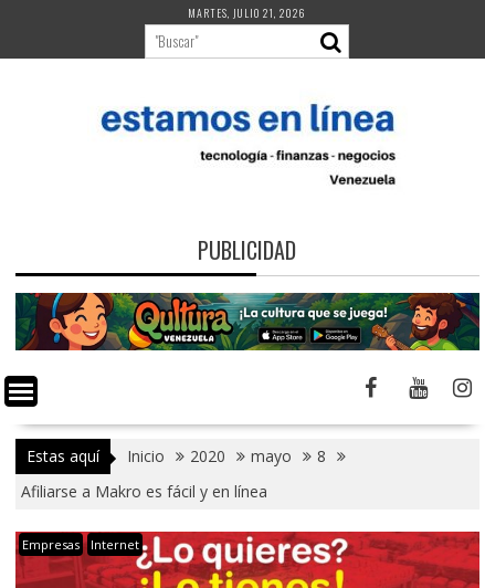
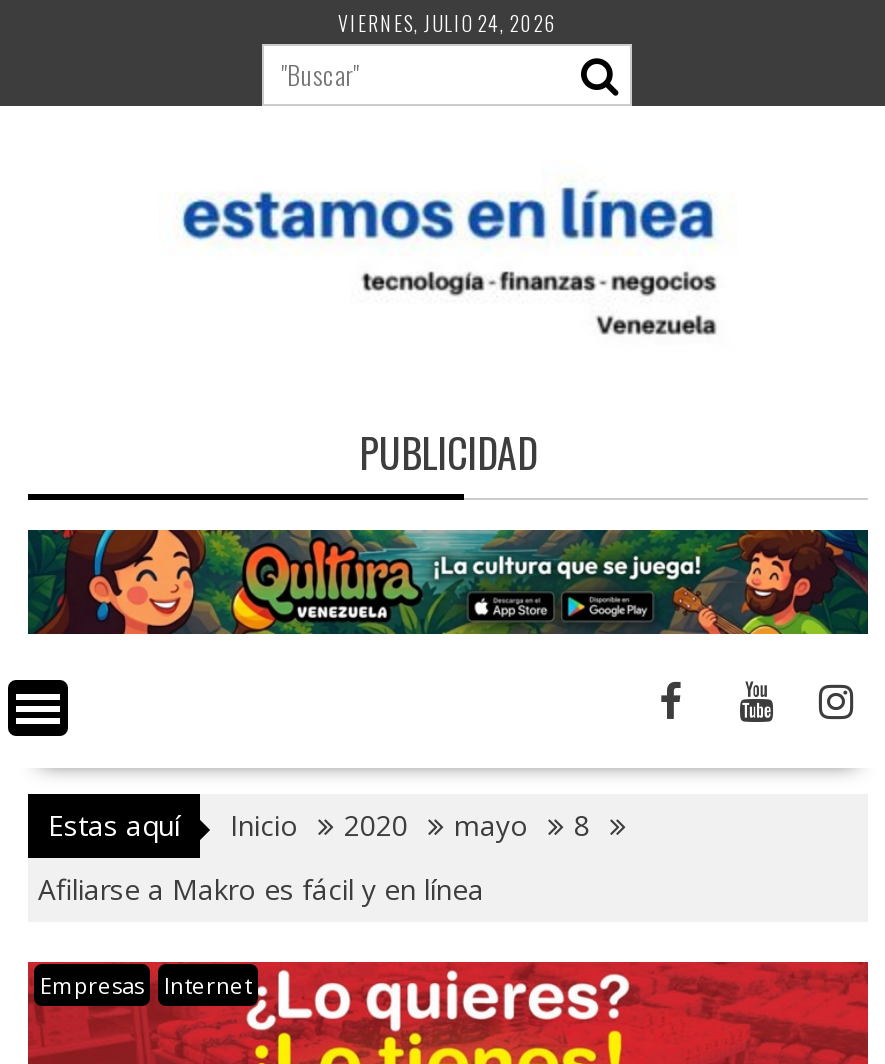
- MARTES, JULIO 21, 2026
+ VIERNES, JULIO 24, 2026
